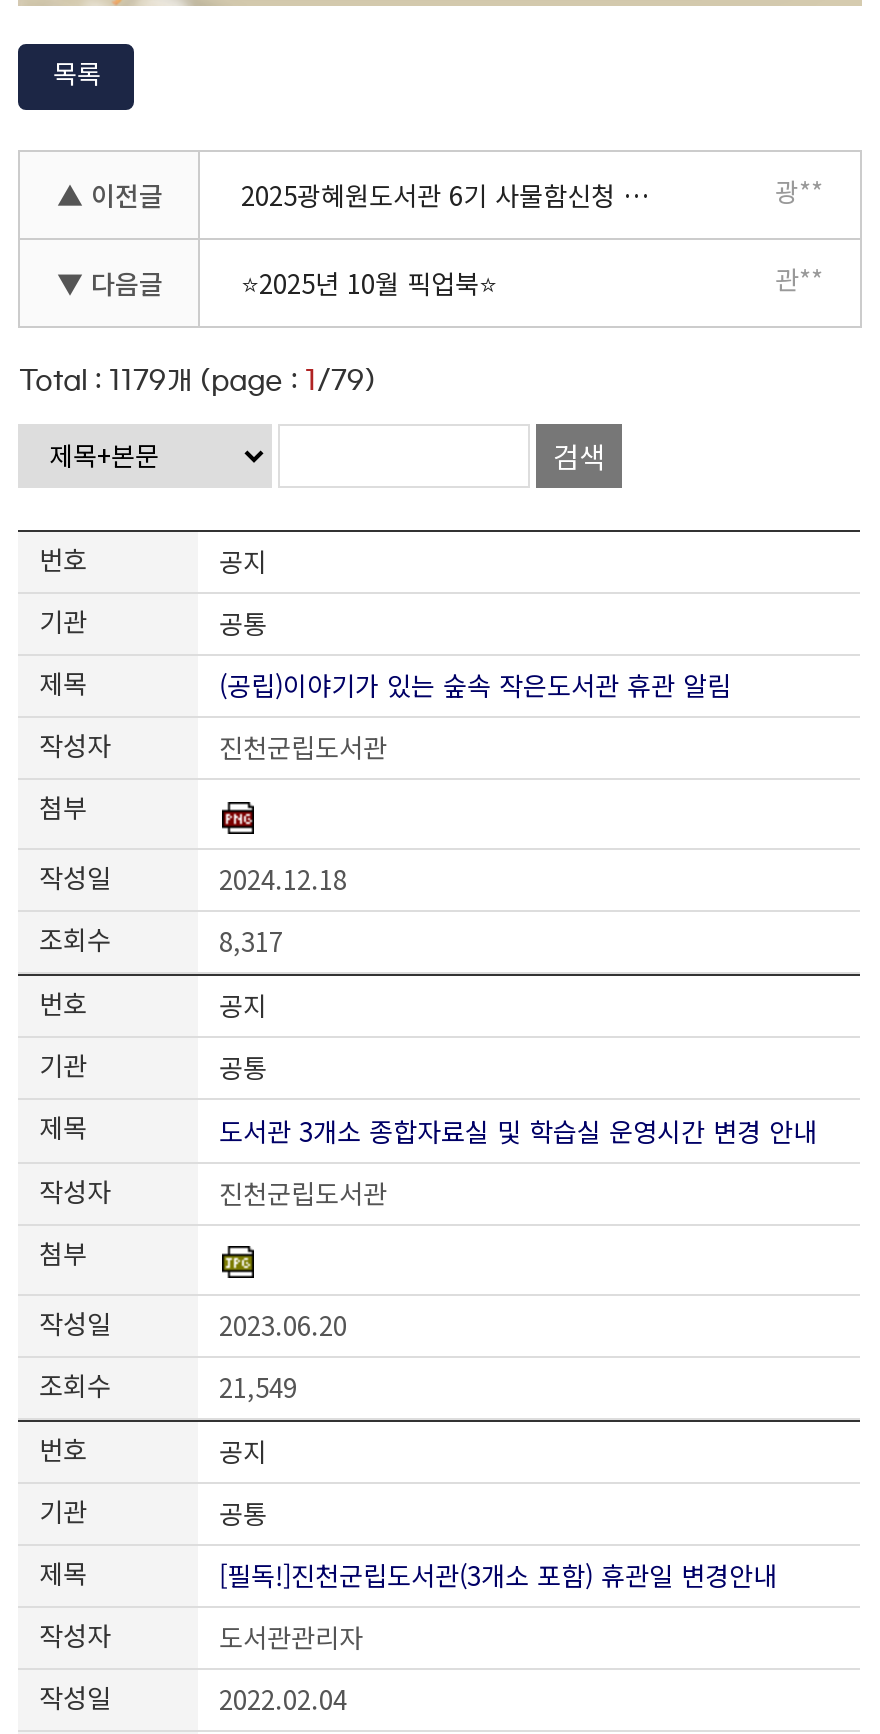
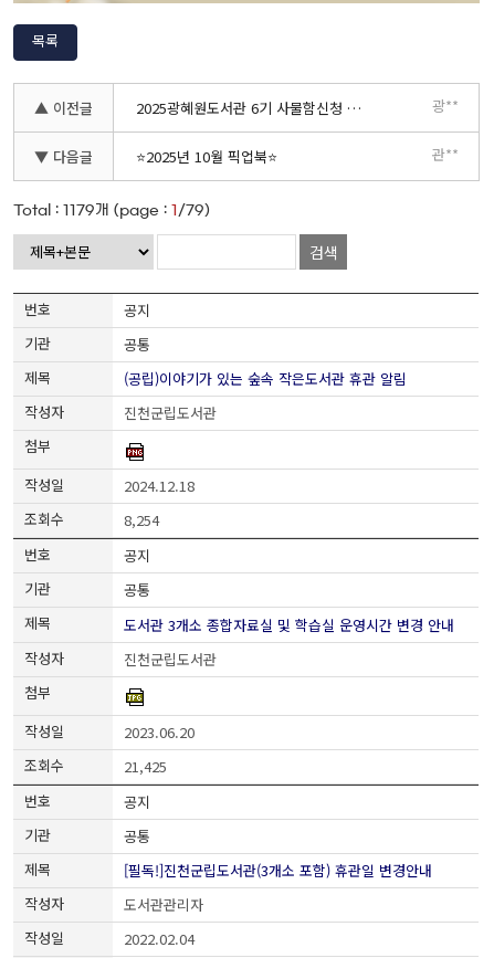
- 8,317
+ 8,254

- 21,549
+ 21,425
